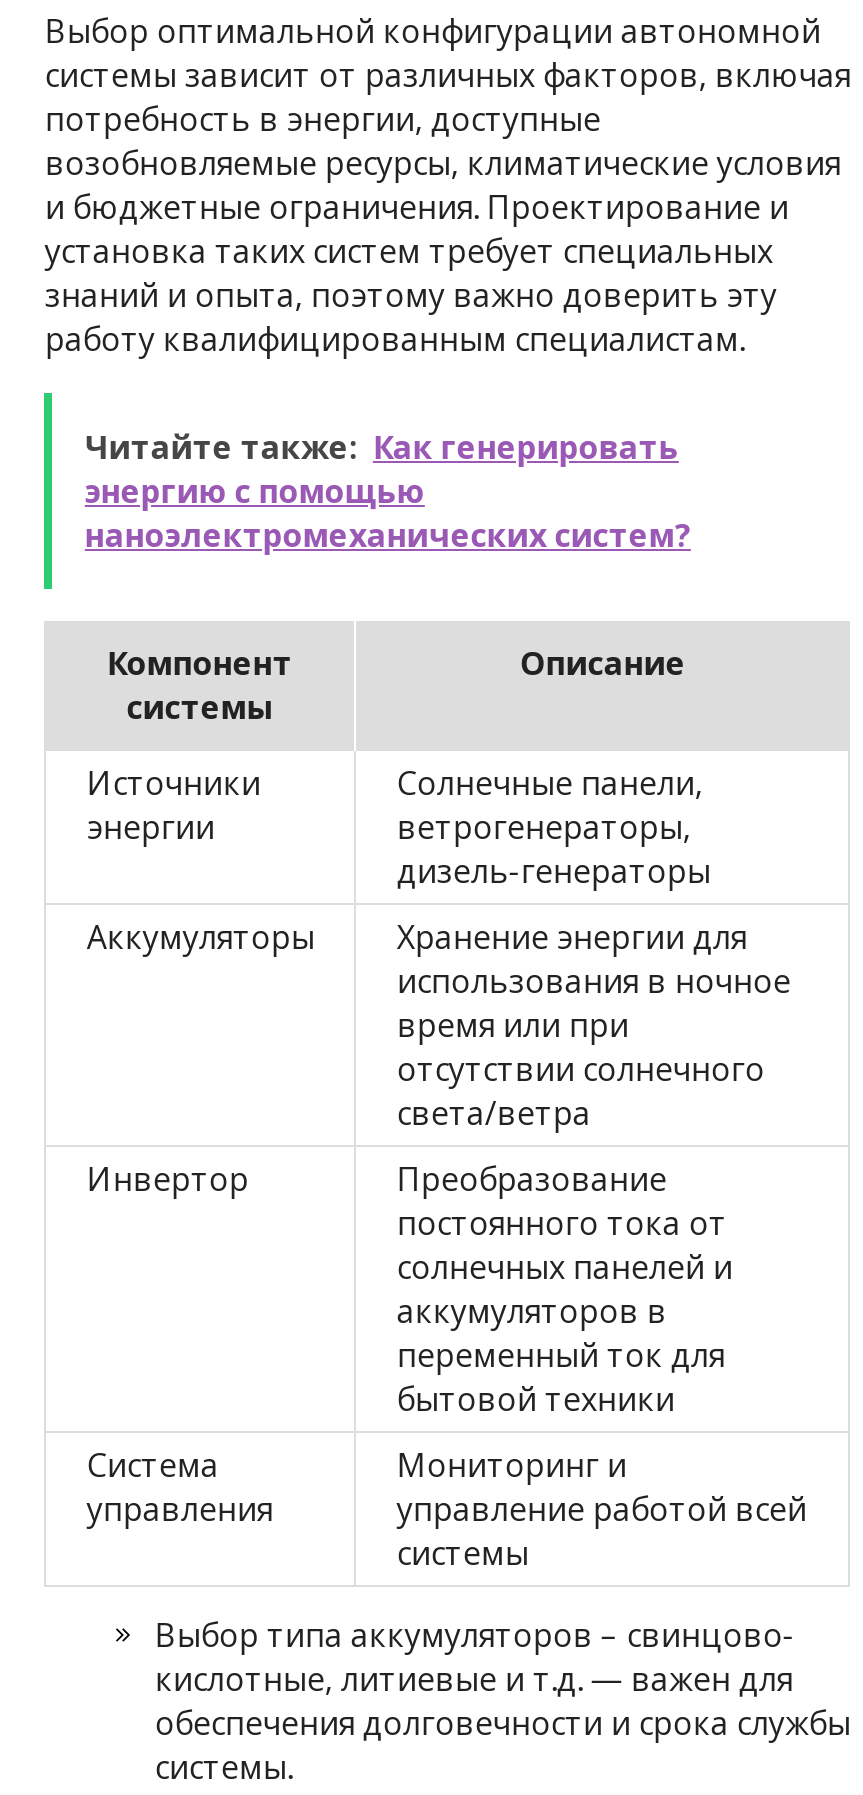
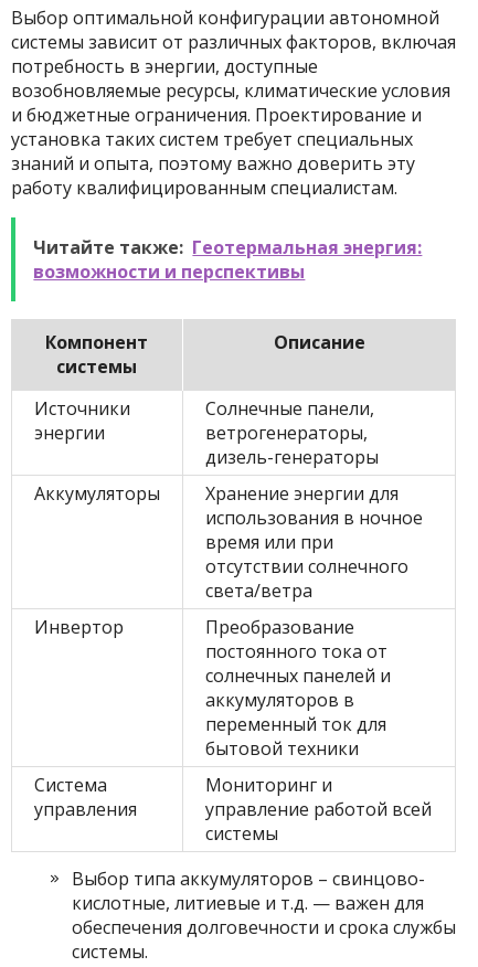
- Читайте также: Как генерировать
- энергию с помощью
- наноэлектромеханических систем?
+ Читайте также: Геотермальная энергия:
+ возможности и перспективы
